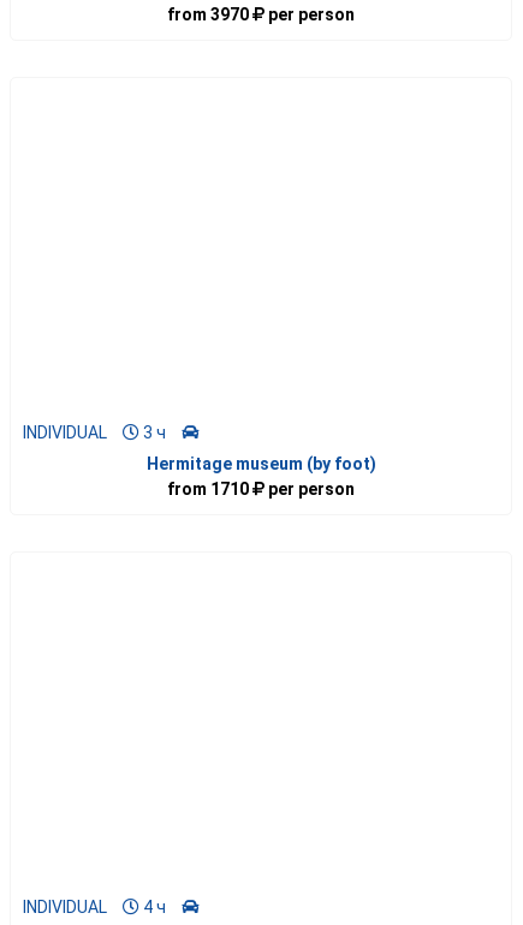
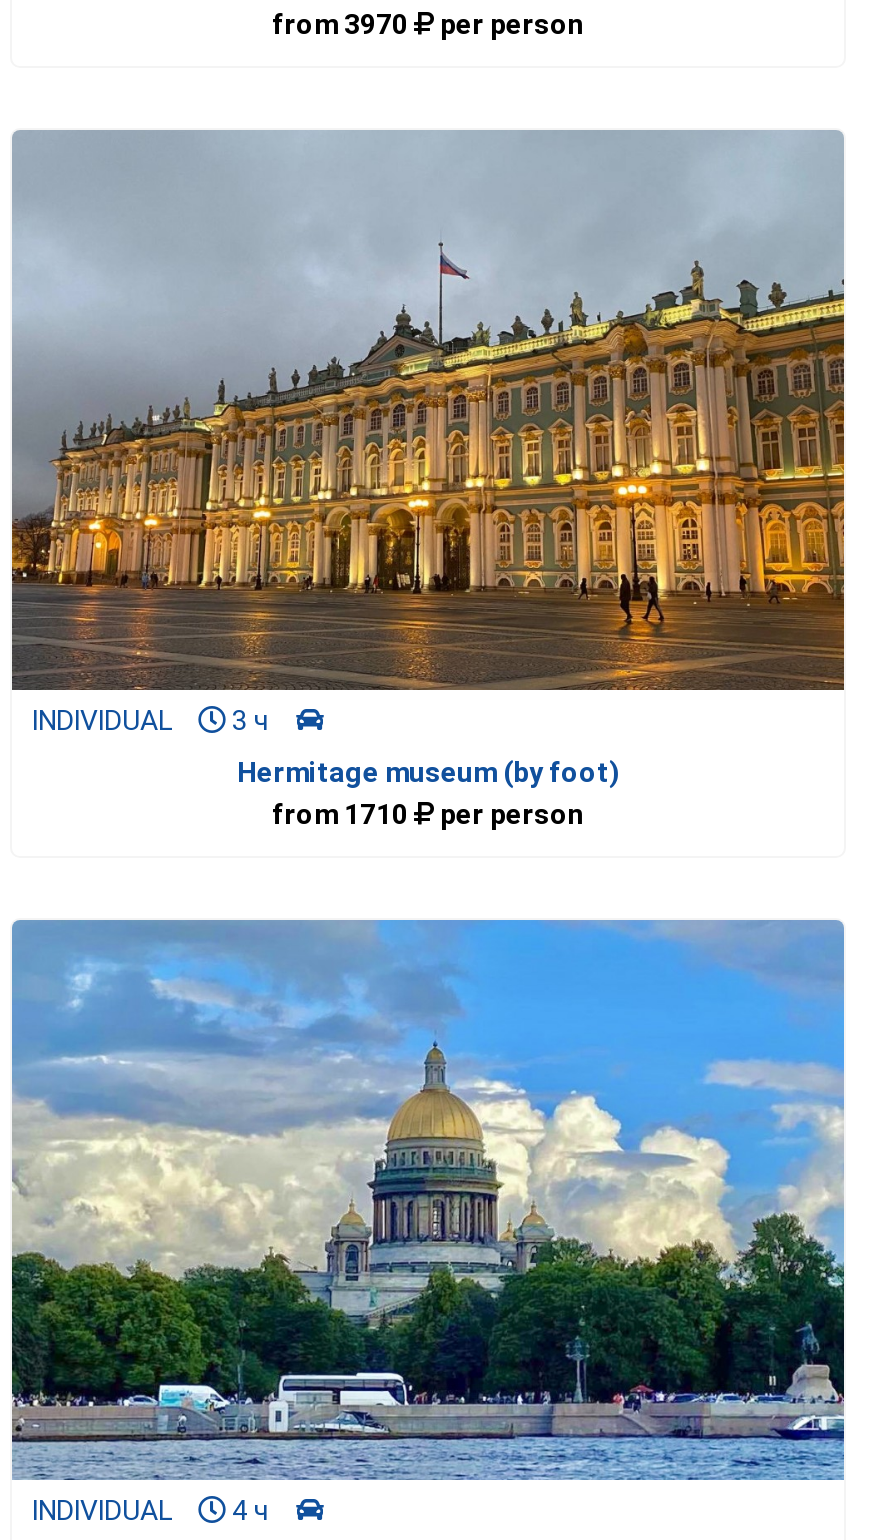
+ [image]

+ [image]
